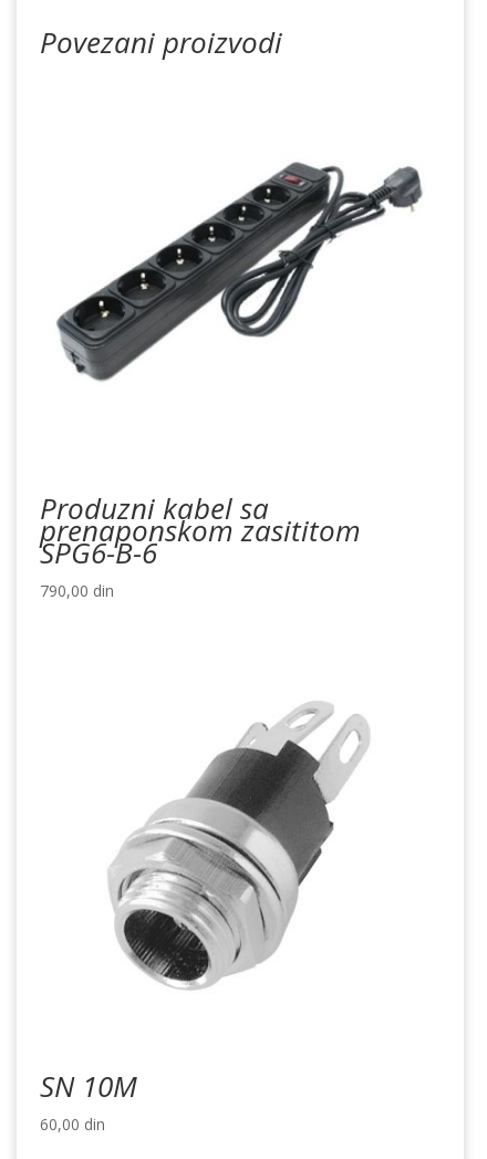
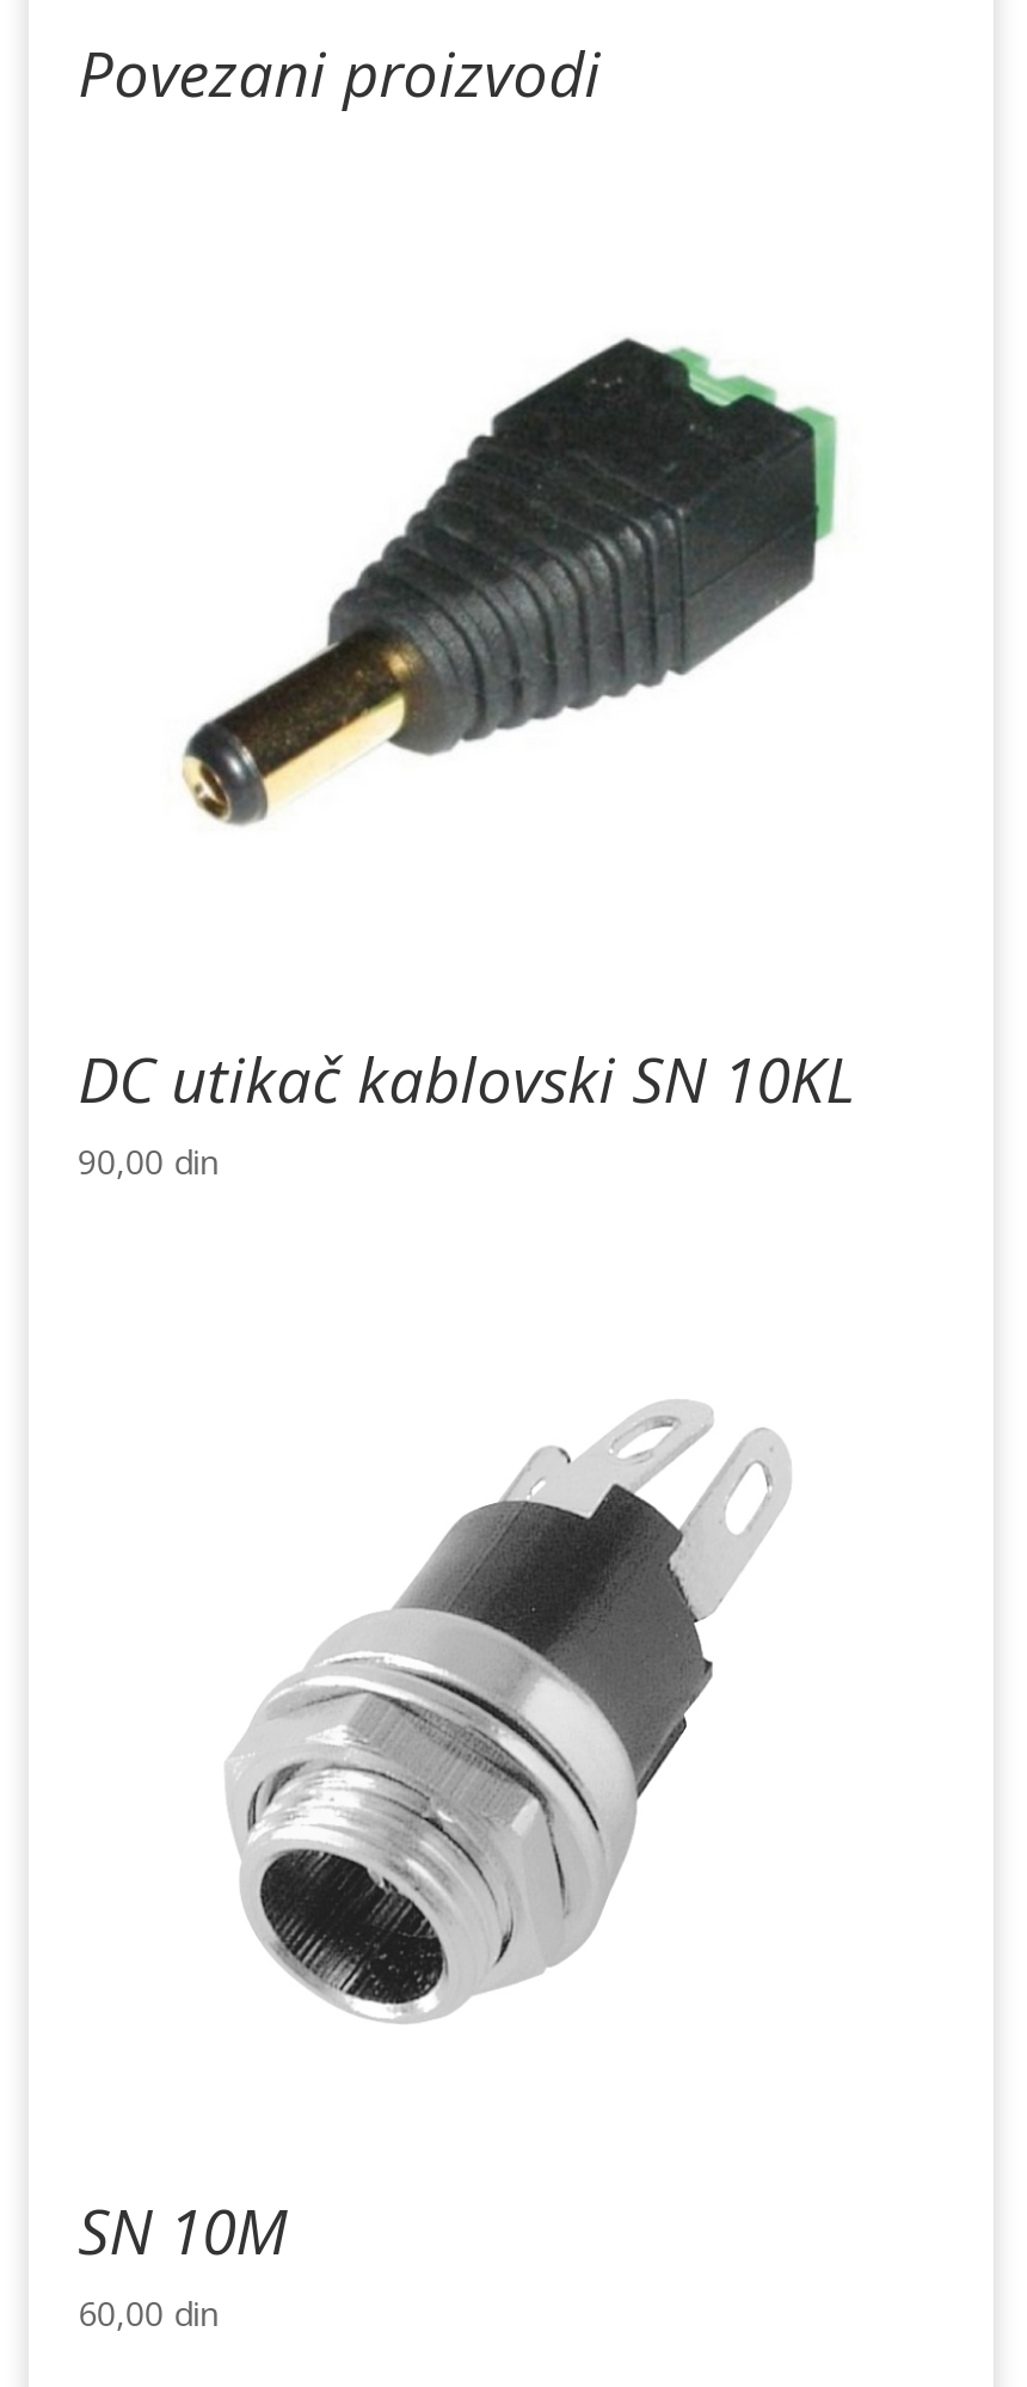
- [image]
+ [image]

- Produzni kabel sa
- prenaponskom zasititom
- SPG6-B-6
- 790,00 din
+ DC utikač kablovski SN 10KL
+ 90,00 din
